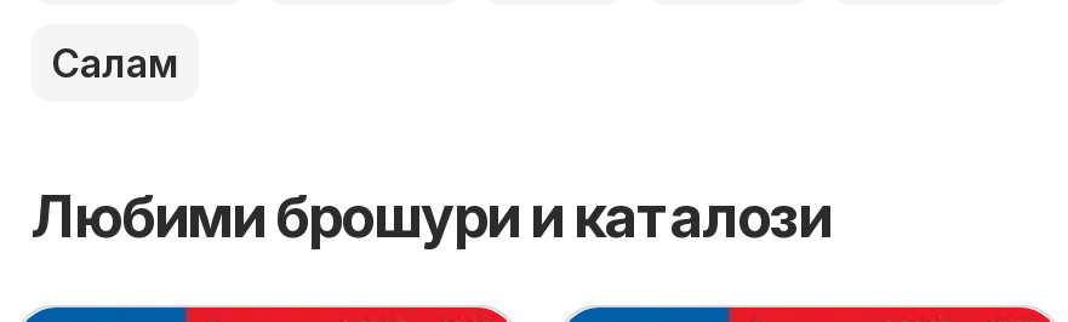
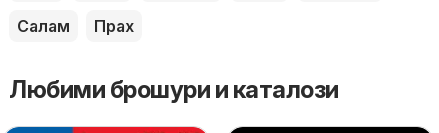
+ Прах
